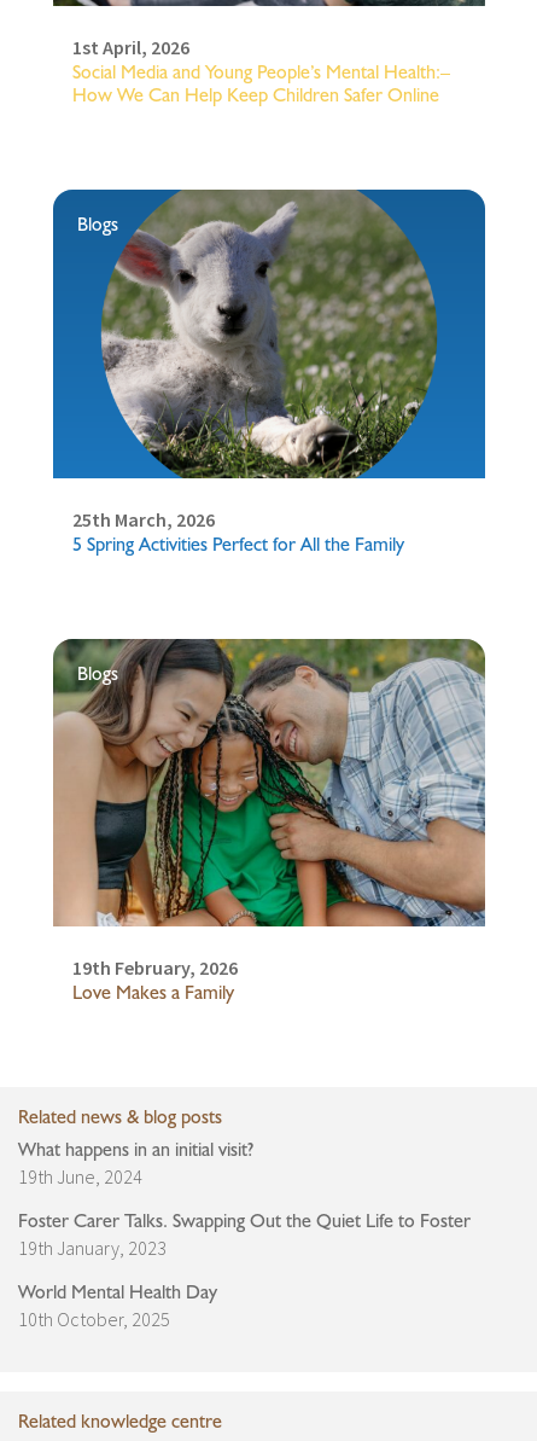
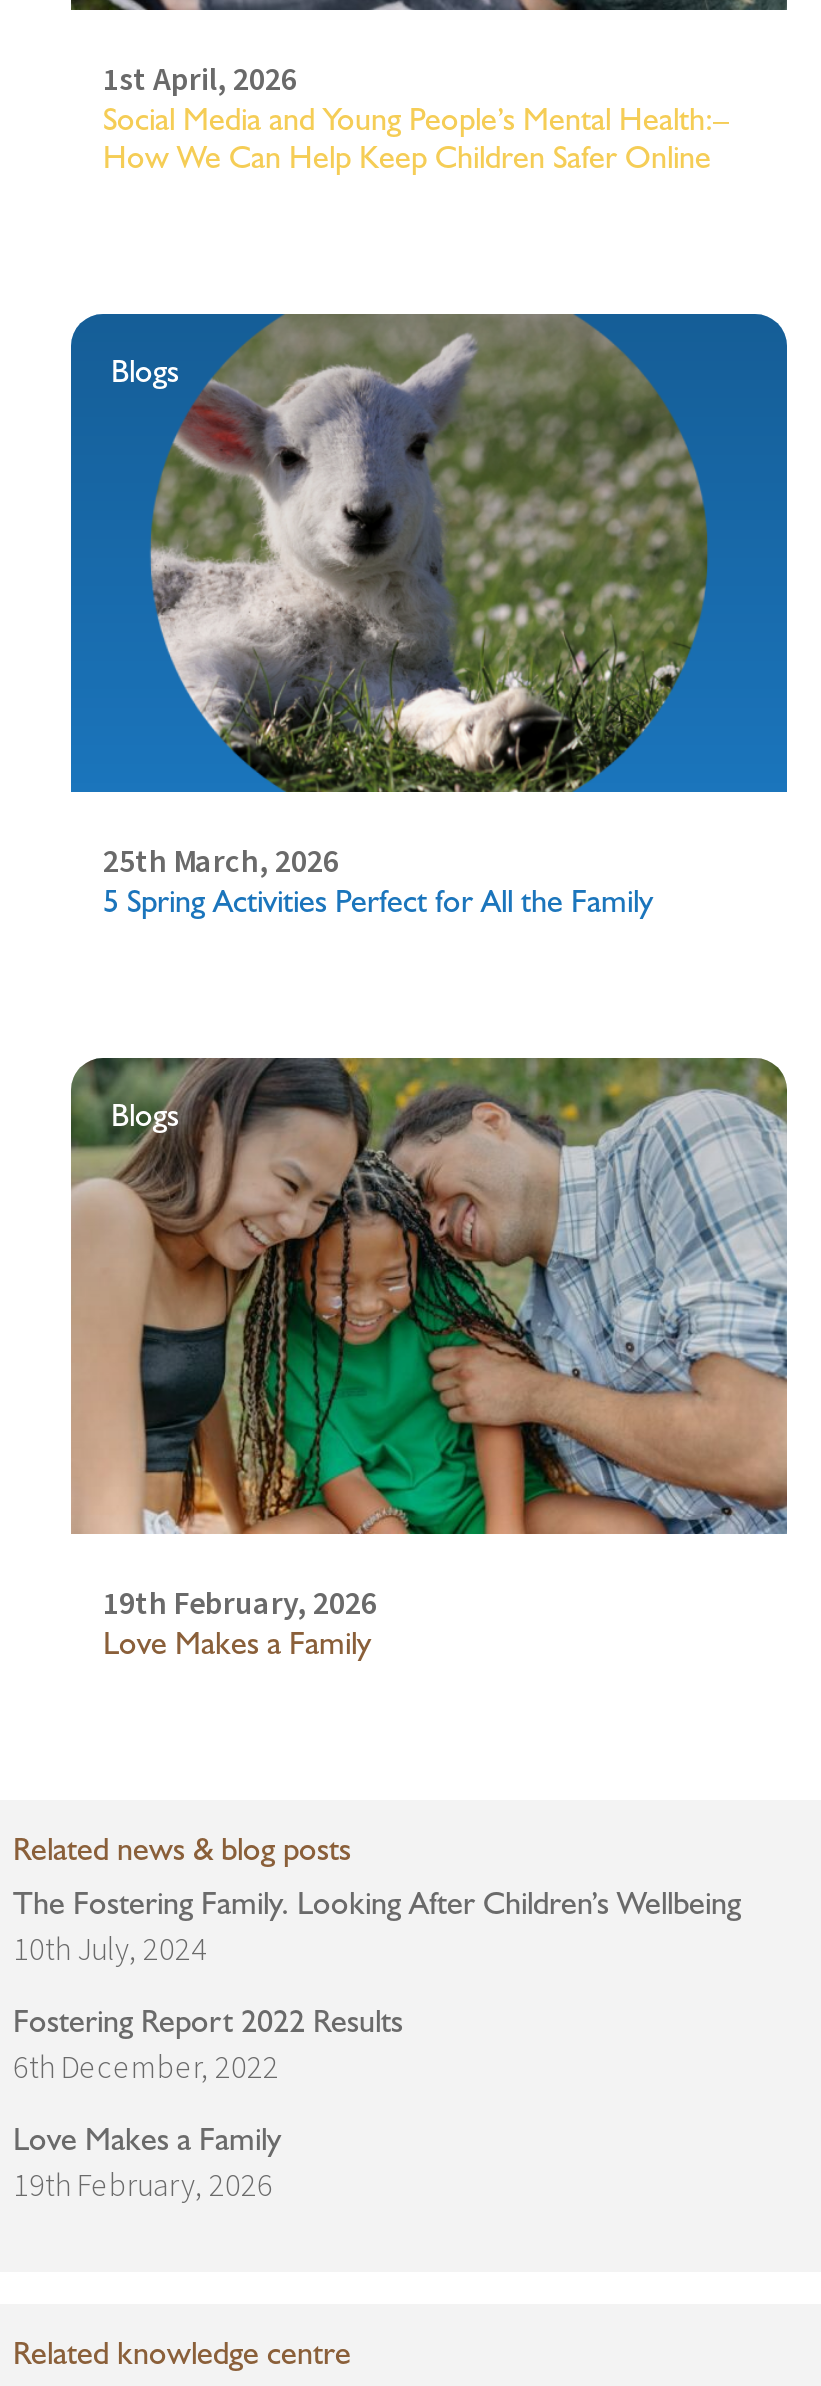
- What happens in an initial visit?
- 19th June, 2024
+ The Fostering Family. Looking After Children’s Wellbeing
+ 10th July, 2024

- Foster Carer Talks. Swapping Out the Quiet Life to Foster
- 19th January, 2023
+ Fostering Report 2022 Results
+ 6th December, 2022

- World Mental Health Day
- 10th October, 2025
+ Love Makes a Family
+ 19th February, 2026
